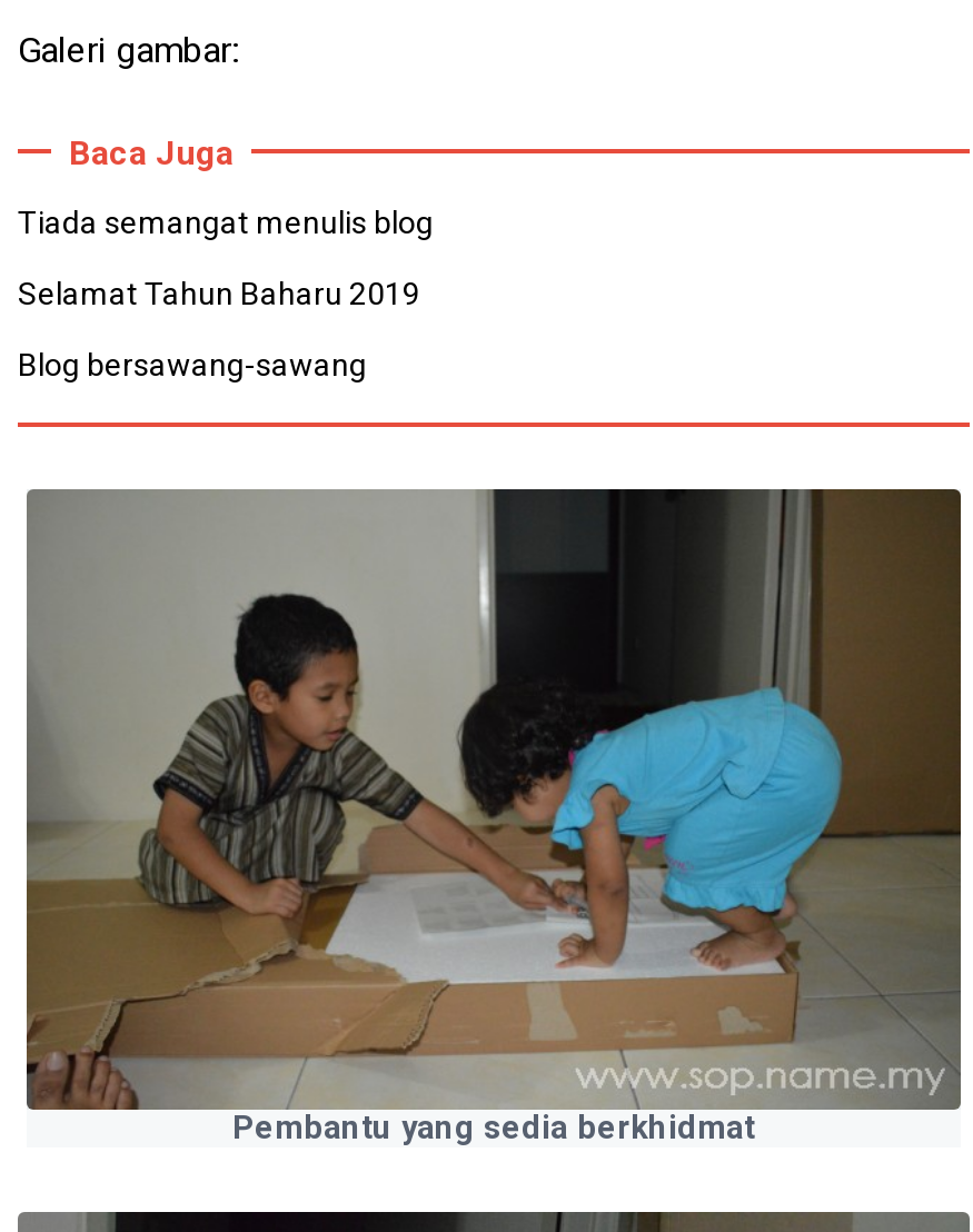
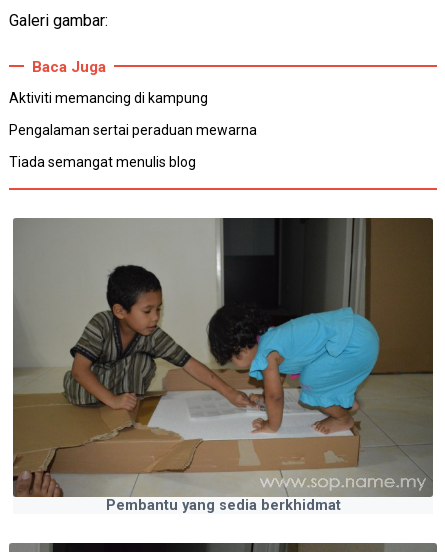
+ Aktiviti memancing di kampung
+ Pengalaman sertai peraduan mewarna

moved down: Tiada semangat menulis blog

- Selamat Tahun Baharu 2019
- Blog bersawang-sawang
